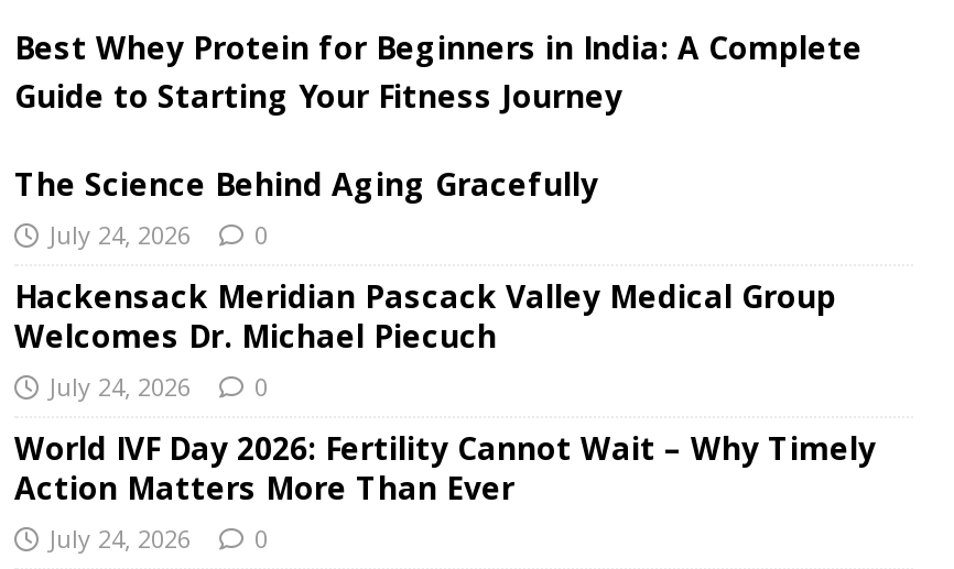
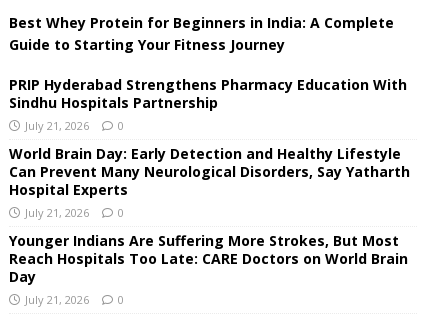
- The Science Behind Aging Gracefully
- July 24, 2026
+ PRIP Hyderabad Strengthens Pharmacy Education With
+ Sindhu Hospitals Partnership
+ July 21, 2026

- Hackensack Meridian Pascack Valley Medical Group
- Welcomes Dr. Michael Piecuch
- July 24, 2026
+ World Brain Day: Early Detection and Healthy Lifestyle
+ Can Prevent Many Neurological Disorders, Say Yatharth
+ Hospital Experts
+ July 21, 2026

- World IVF Day 2026: Fertility Cannot Wait – Why Timely
- Action Matters More Than Ever
- July 24, 2026
+ Younger Indians Are Suffering More Strokes, But Most
+ Reach Hospitals Too Late: CARE Doctors on World Brain
+ Day
+ July 21, 2026
